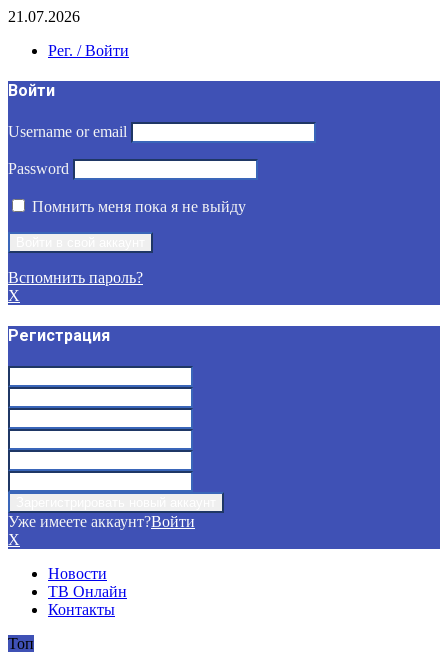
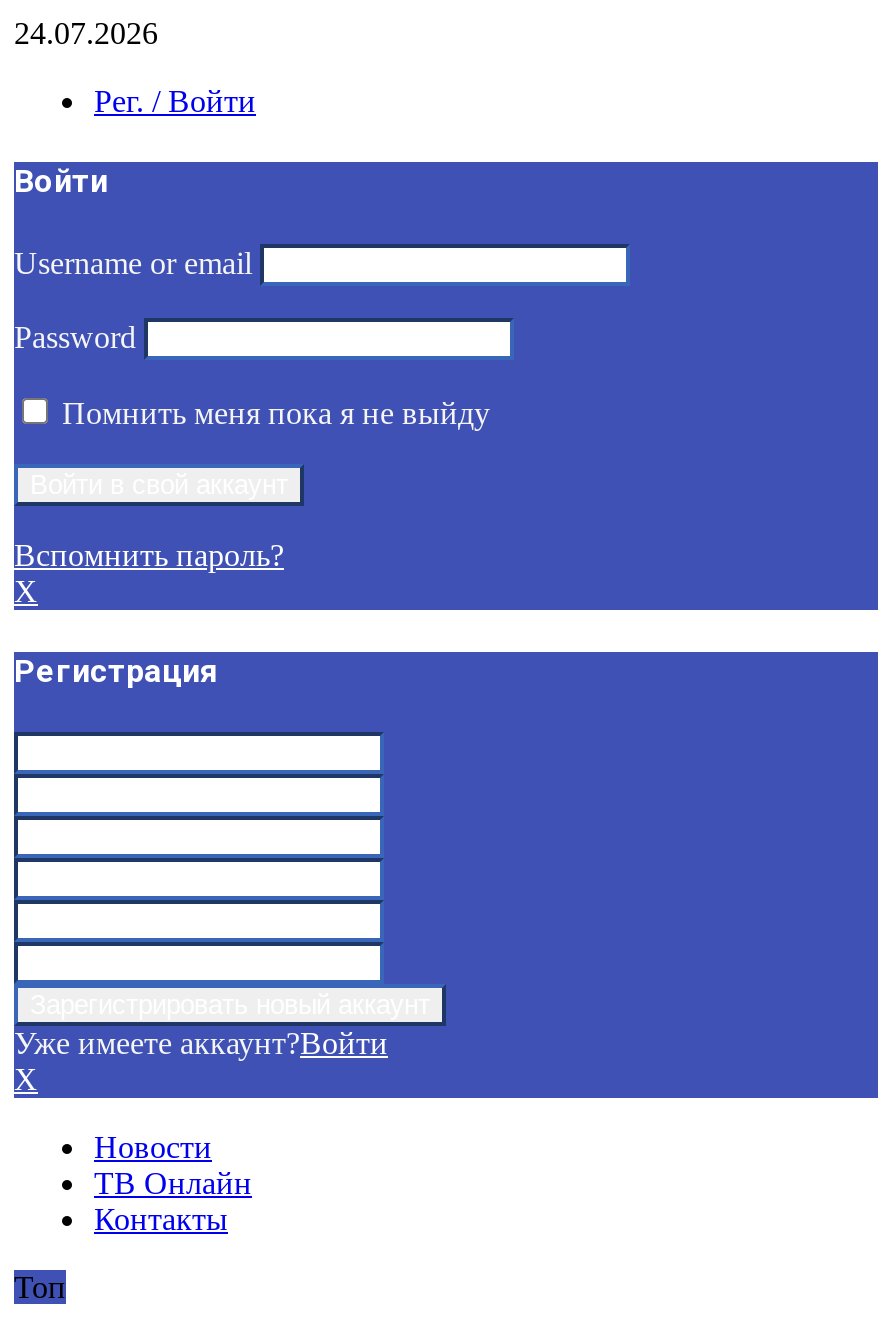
- 21.07.2026
+ 24.07.2026
